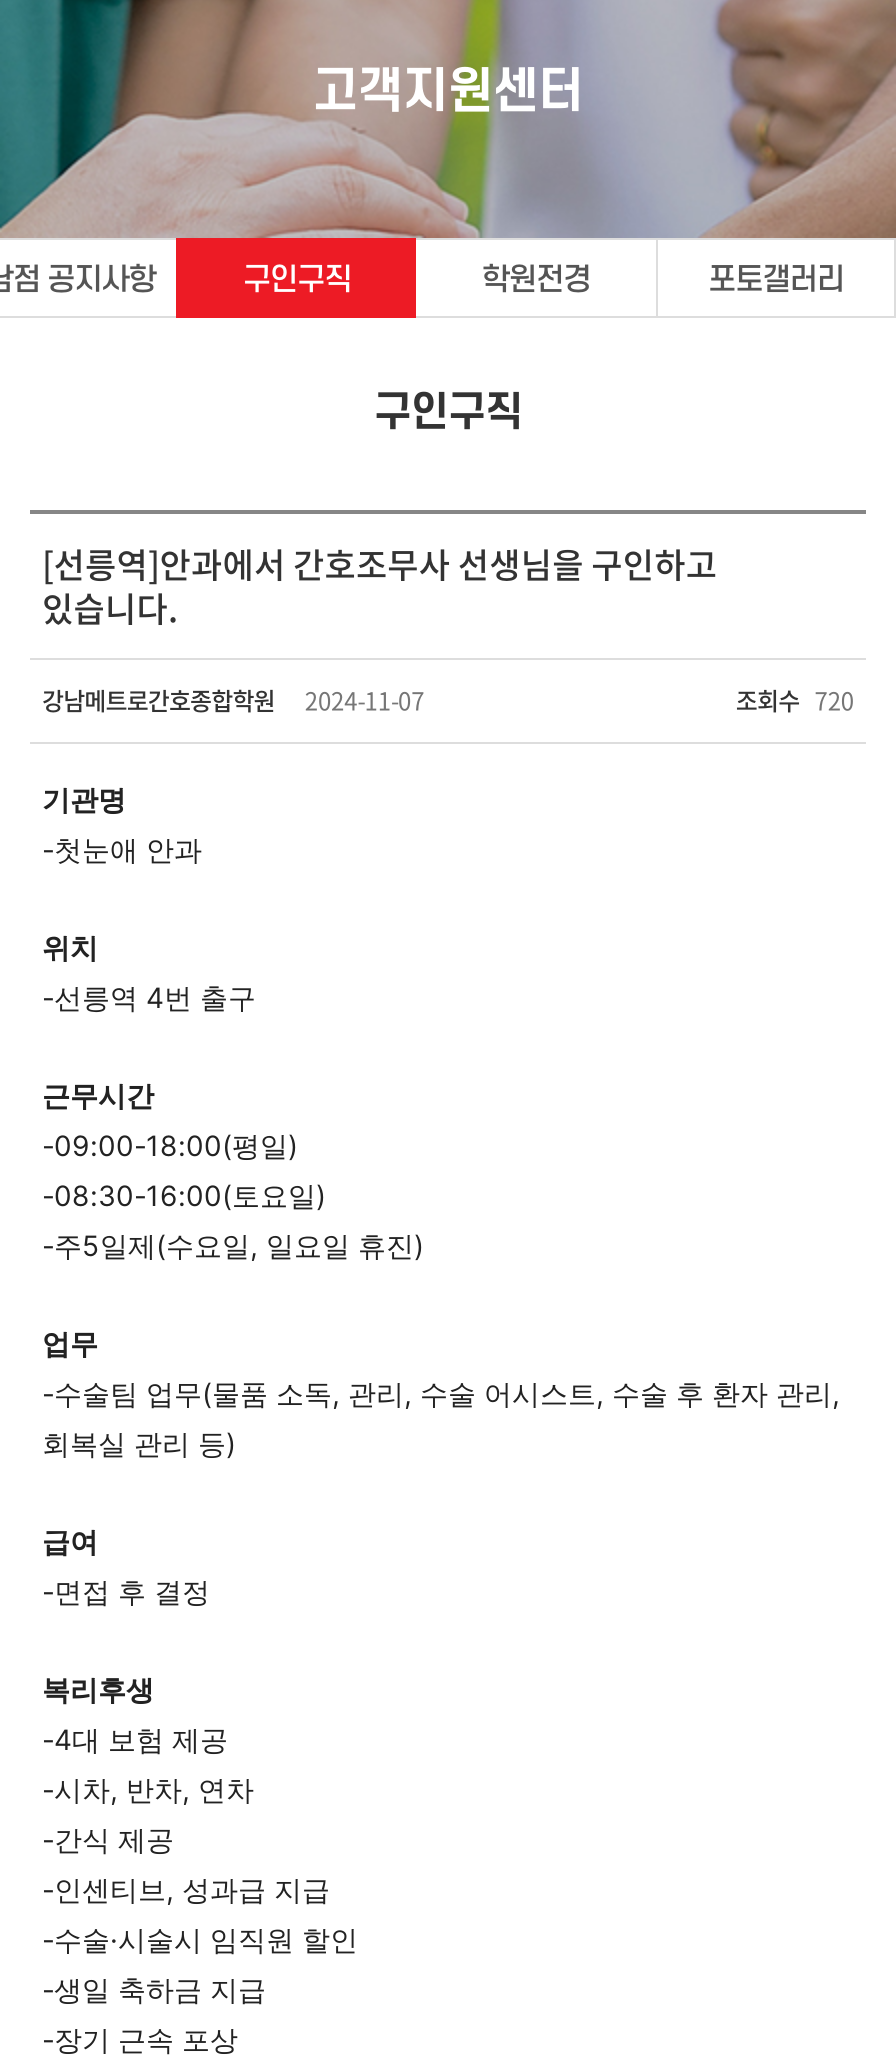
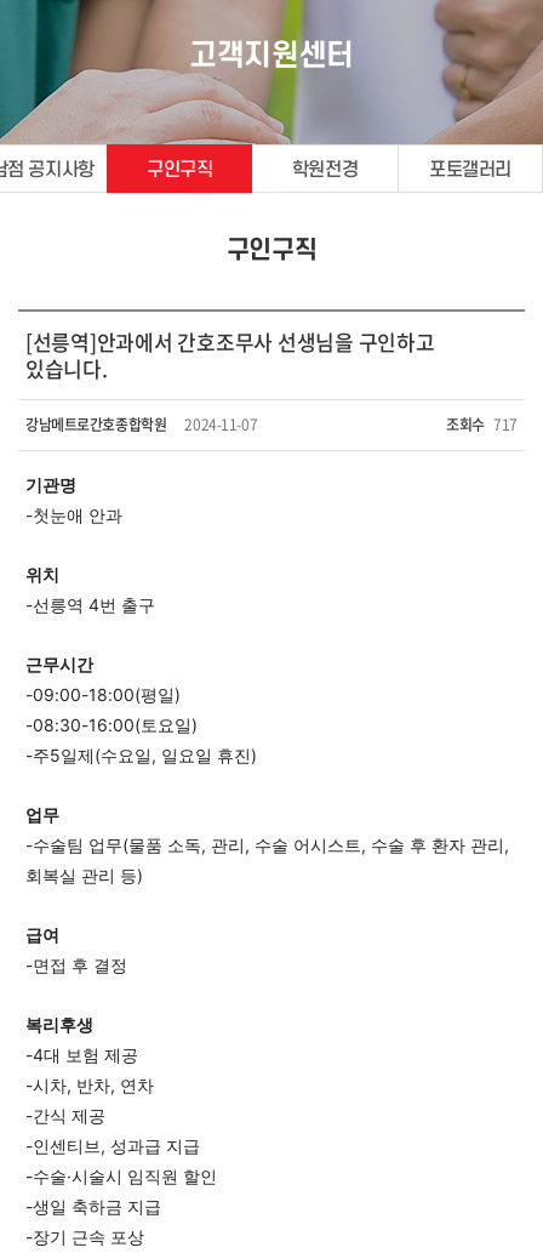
- 조회수 720
+ 조회수 717
